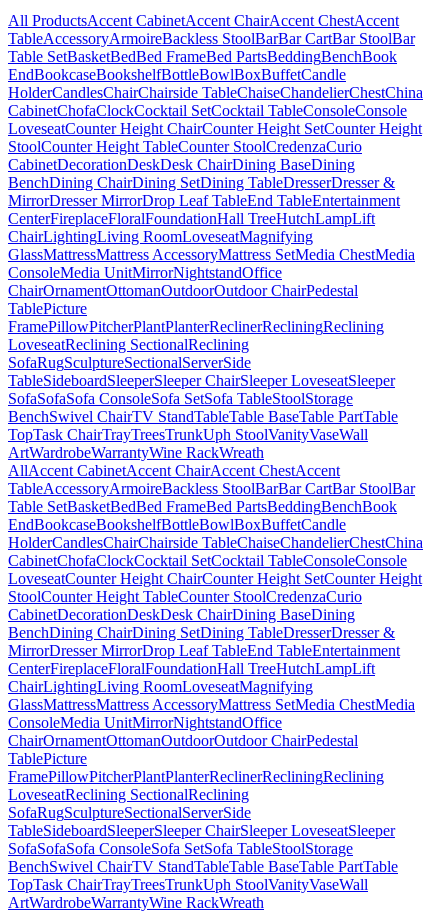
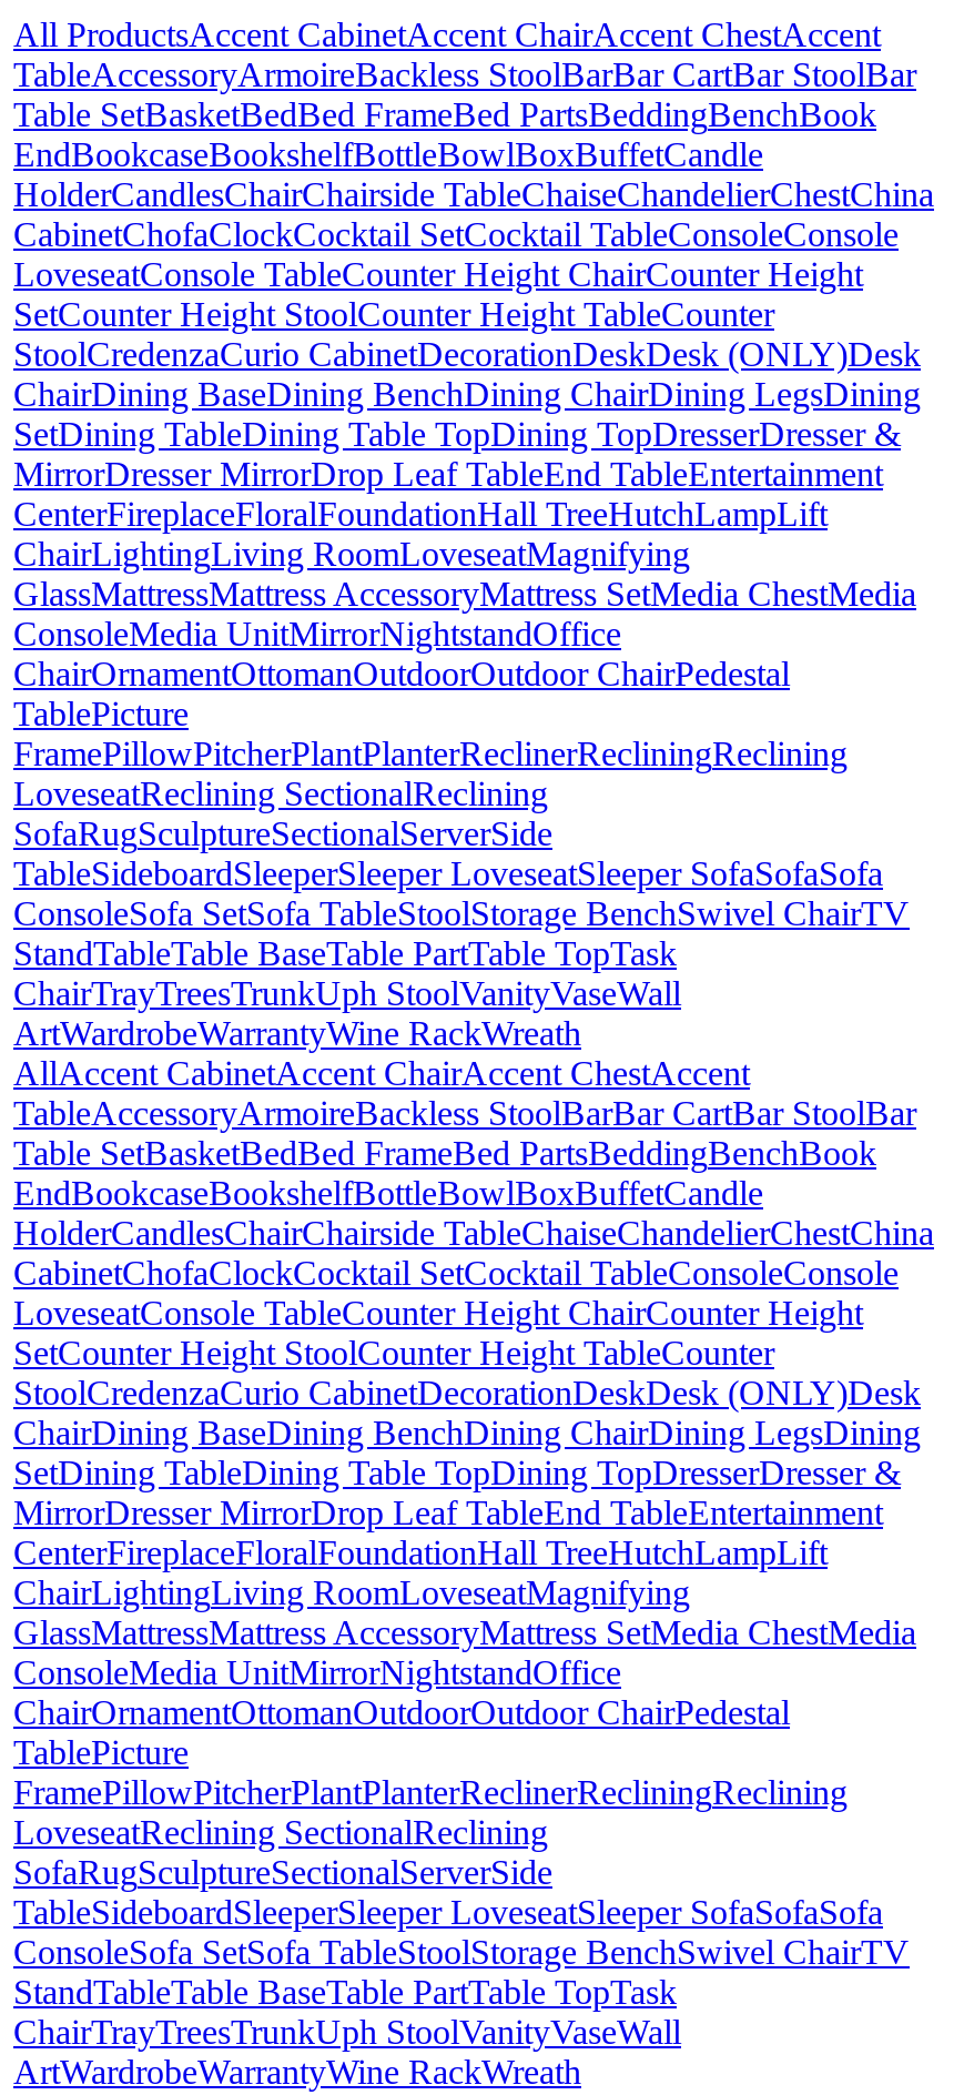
- LoveseatCounter Height ChairCounter Height SetCounter Height
- StoolCounter Height TableCounter StoolCredenzaCurio
- CabinetDecorationDeskDesk ChairDining BaseDining
- BenchDining ChairDining SetDining TableDresserDresser &
+ LoveseatConsole TableCounter Height ChairCounter Height
+ SetCounter Height StoolCounter Height TableCounter
+ StoolCredenzaCurio CabinetDecorationDeskDesk (ONLY)Desk
+ ChairDining BaseDining BenchDining ChairDining LegsDining
+ SetDining TableDining Table TopDining TopDresserDresser &

- TableSideboardSleeperSleeper ChairSleeper LoveseatSleeper
- SofaSofaSofa ConsoleSofa SetSofa TableStoolStorage
- BenchSwivel ChairTV StandTableTable BaseTable PartTable
- TopTask ChairTrayTreesTrunk Uph StoolVanityVaseWall
+ TableSideboardSleeperSleeper LoveseatSleeper SofaSofaSofa
+ ConsoleSofa SetSofa TableStoolStorage BenchSwivel ChairTV
+ StandTableTable BaseTable PartTable TopTask
+ ChairTrayTreesTrunkUph StoolVanityVaseWall

- LoveseatCounter Height ChairCounter Height SetCounter Height
- StoolCounter Height TableCounter StoolCredenzaCurio
- CabinetDecorationDeskDesk ChairDining BaseDining
- BenchDining ChairDining SetDining TableDresserDresser &
+ LoveseatConsole TableCounter Height ChairCounter Height
+ SetCounter Height StoolCounter Height TableCounter
+ StoolCredenzaCurio CabinetDecorationDeskDesk (ONLY)Desk
+ ChairDining BaseDining BenchDining ChairDining LegsDining
+ SetDining TableDining Table TopDining TopDresserDresser &

- TableSideboardSleeperSleeper ChairSleeper LoveseatSleeper
- SofaSofaSofa ConsoleSofa SetSofa TableStoolStorage
- BenchSwivel ChairTV StandTableTable BaseTable PartTable
- TopTask ChairTrayTreesTrunk Uph StoolVanityVaseWall
+ TableSideboardSleeperSleeper LoveseatSleeper SofaSofaSofa
+ ConsoleSofa SetSofa TableStoolStorage BenchSwivel ChairTV
+ StandTableTable BaseTable PartTable TopTask
+ ChairTrayTreesTrunkUph StoolVanityVaseWall
